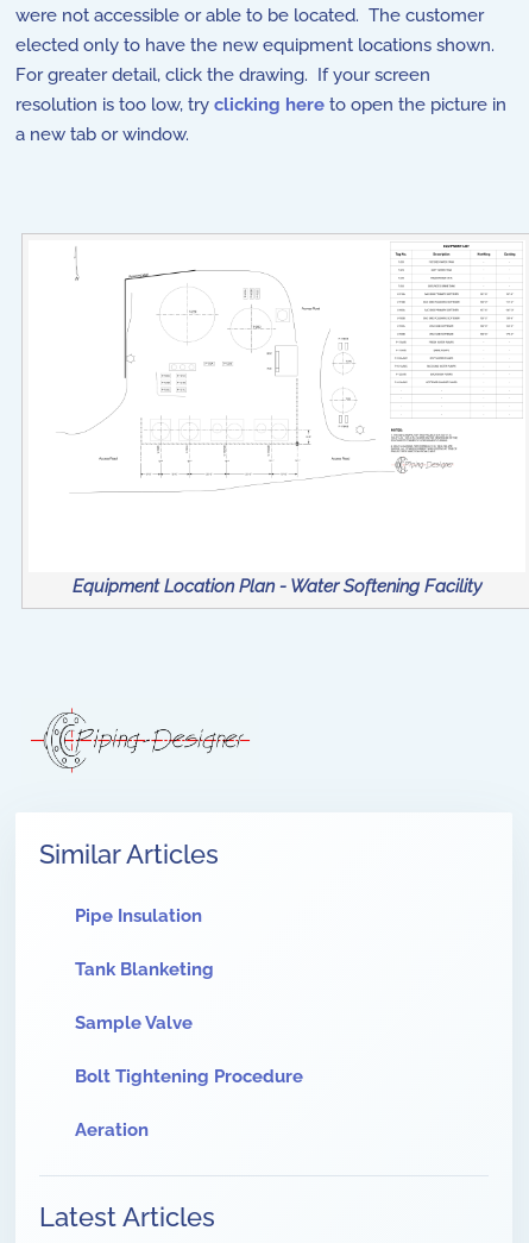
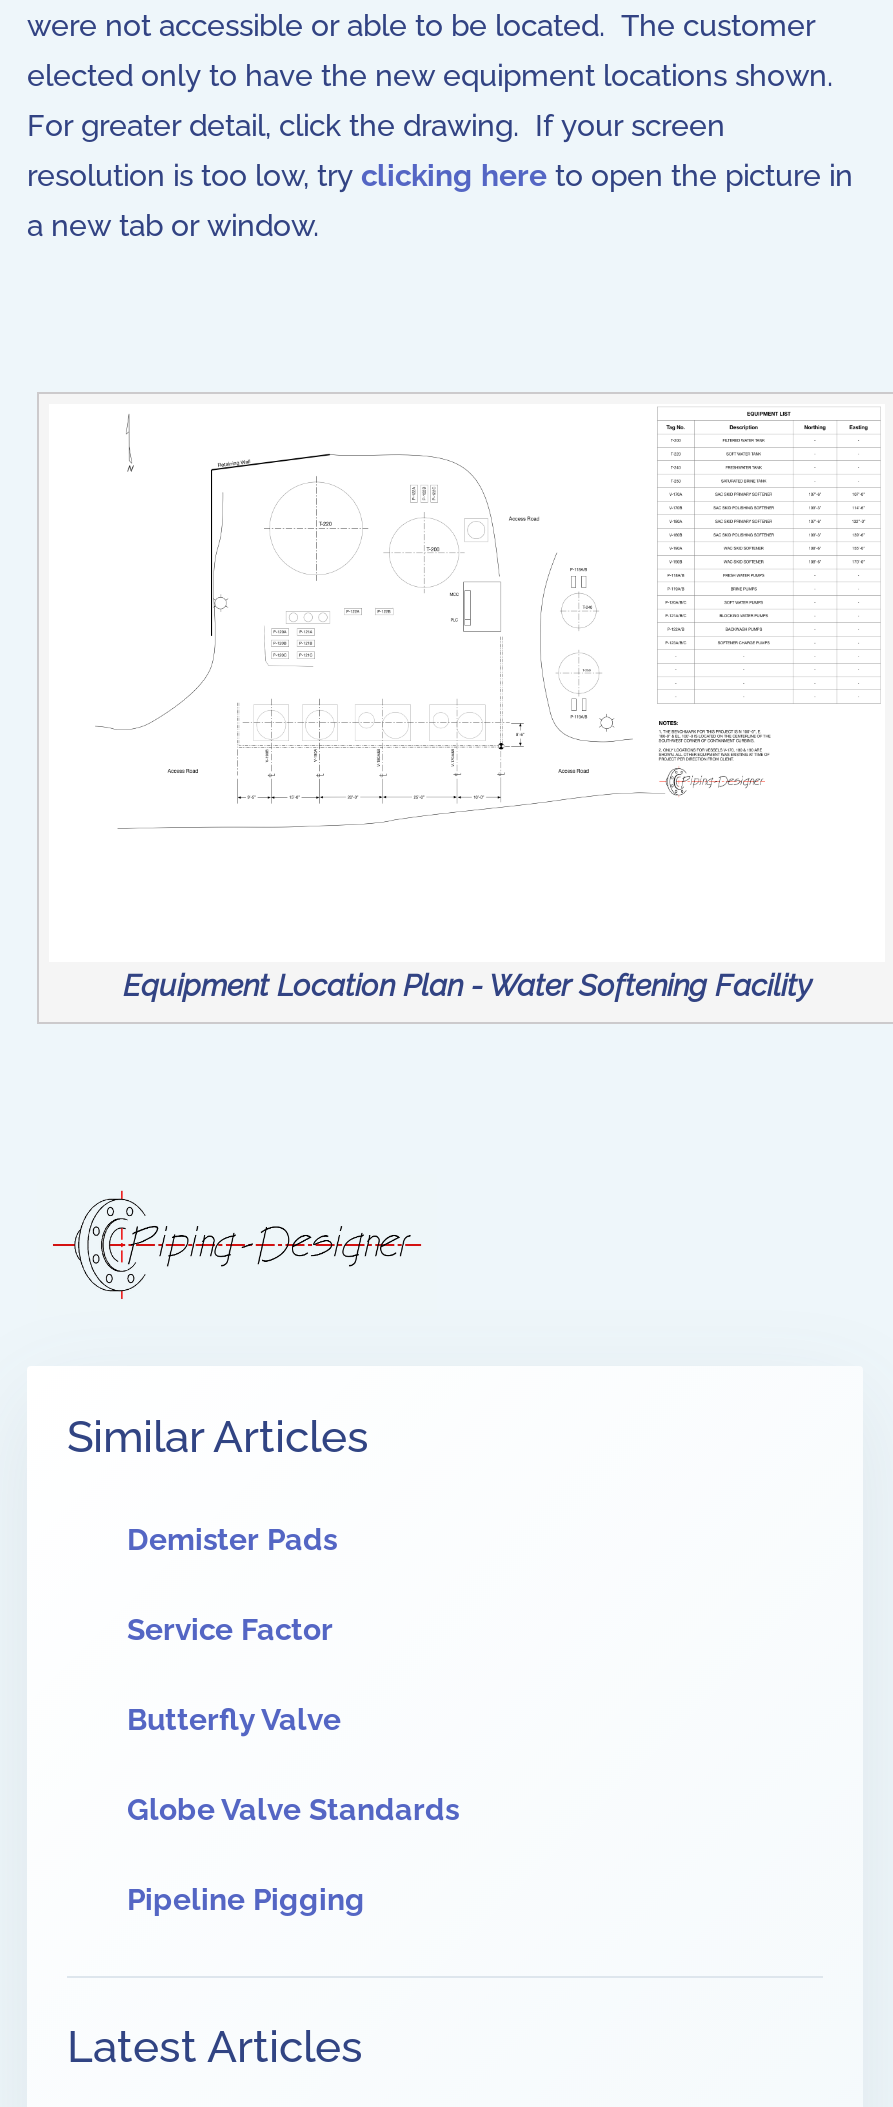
- Pipe Insulation
+ Demister Pads

- Tank Blanketing
+ Service Factor

- Sample Valve
+ Butterfly Valve

- Bolt Tightening Procedure
+ Globe Valve Standards

- Aeration
+ Pipeline Pigging
